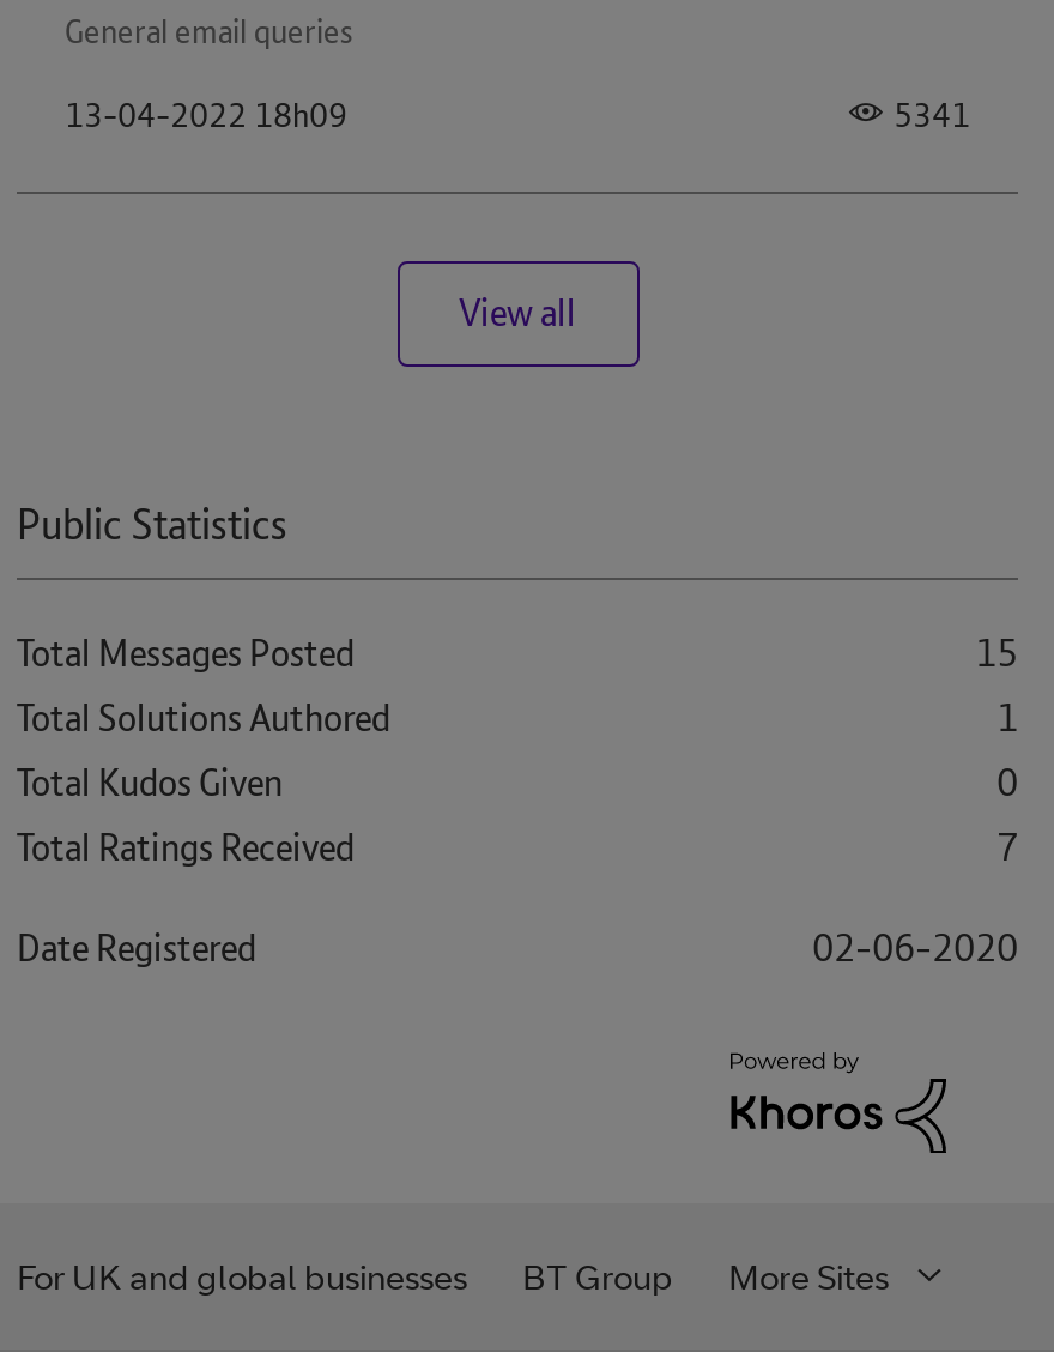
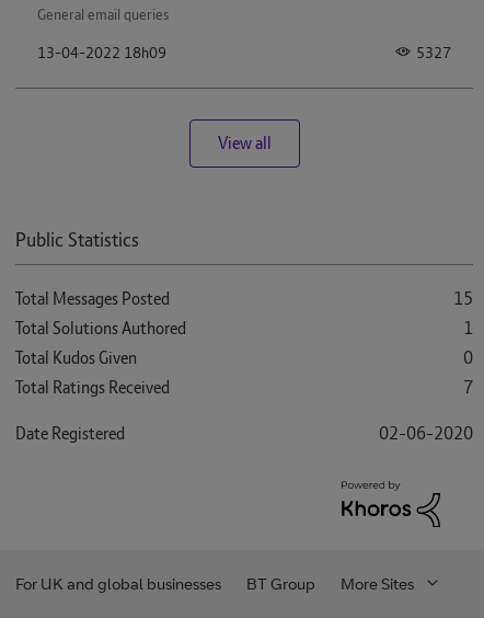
- 5341
+ 5327
